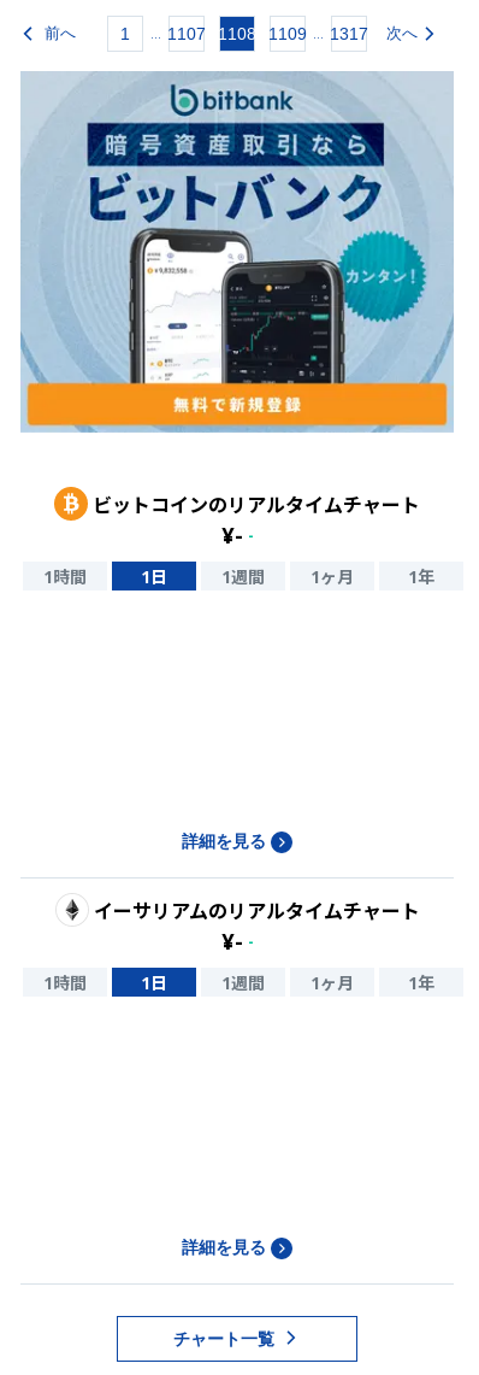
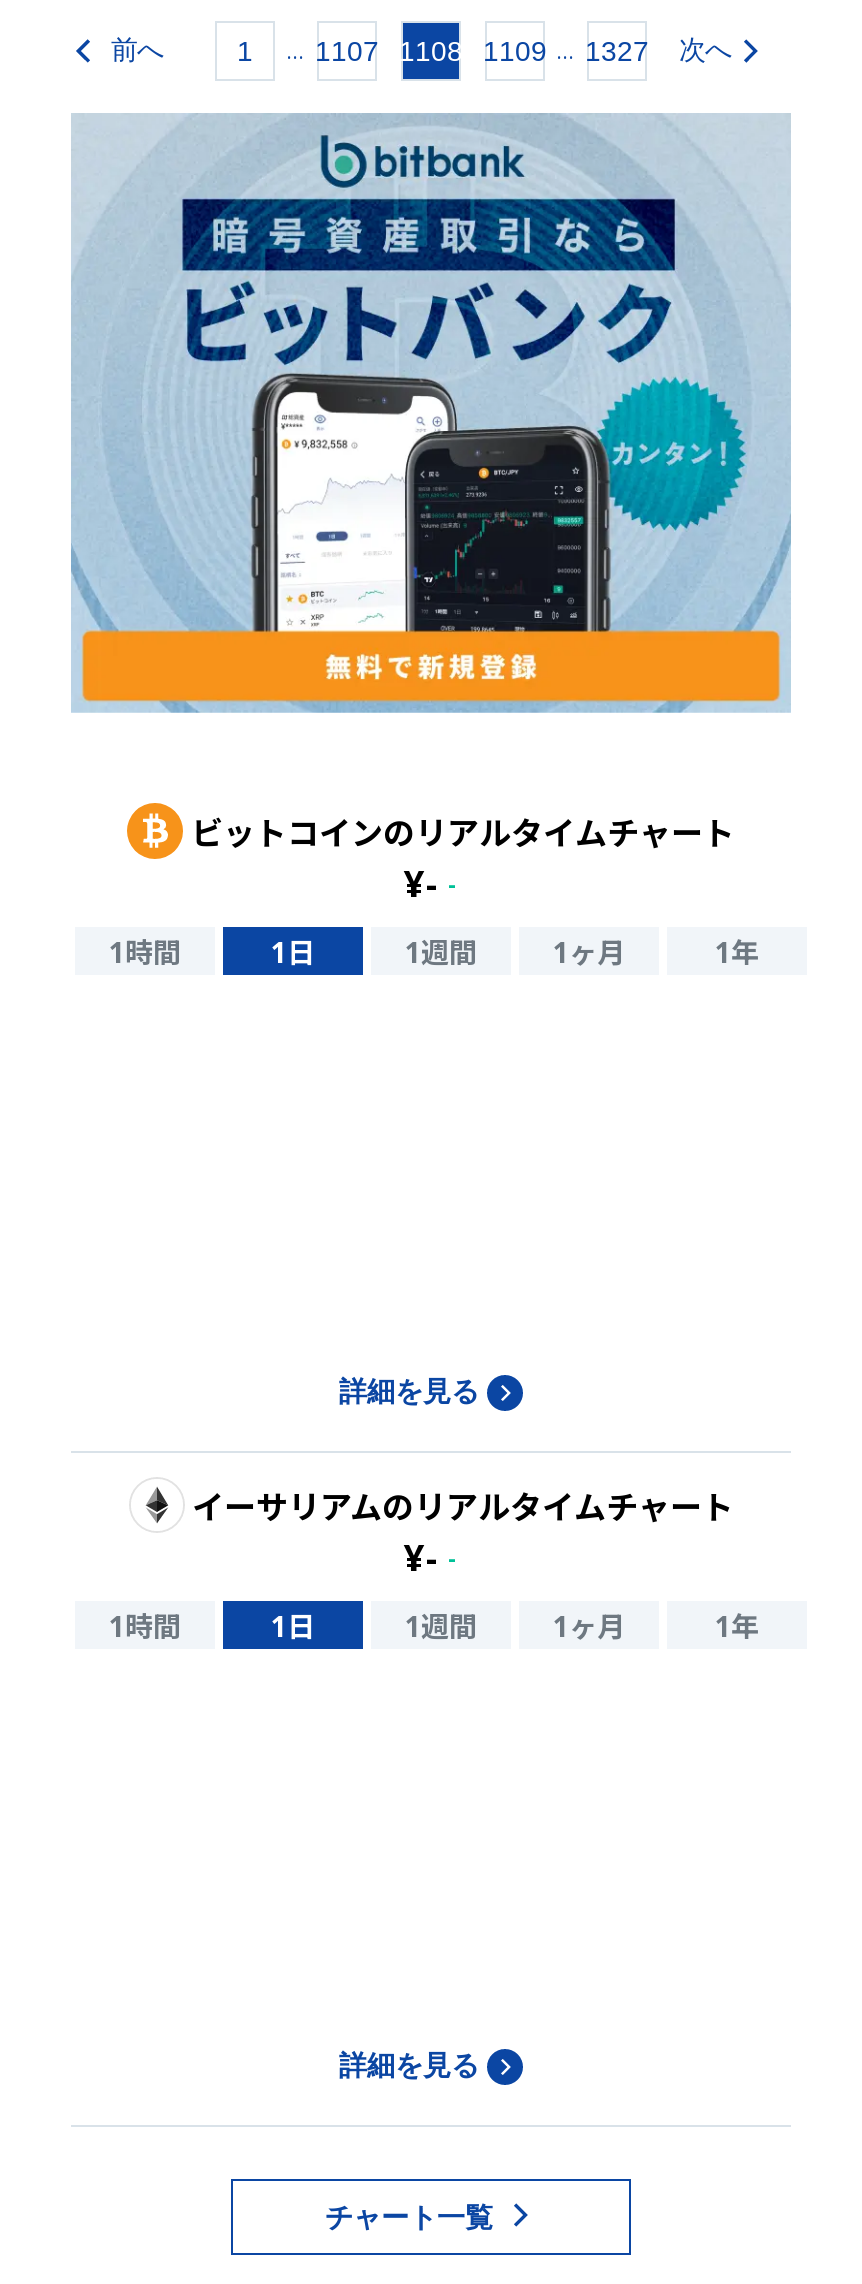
- 1109 ... 1317
+ 1109 ... 1327
